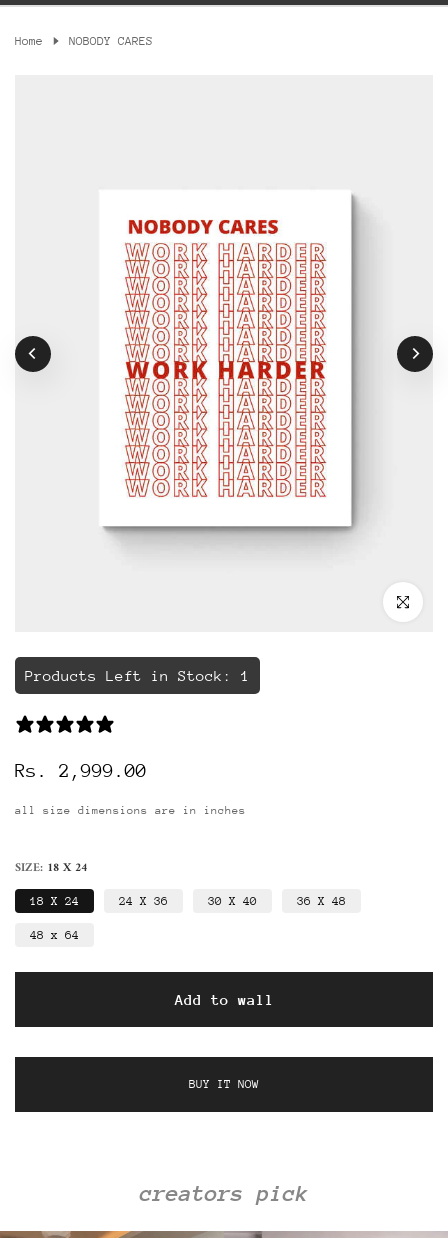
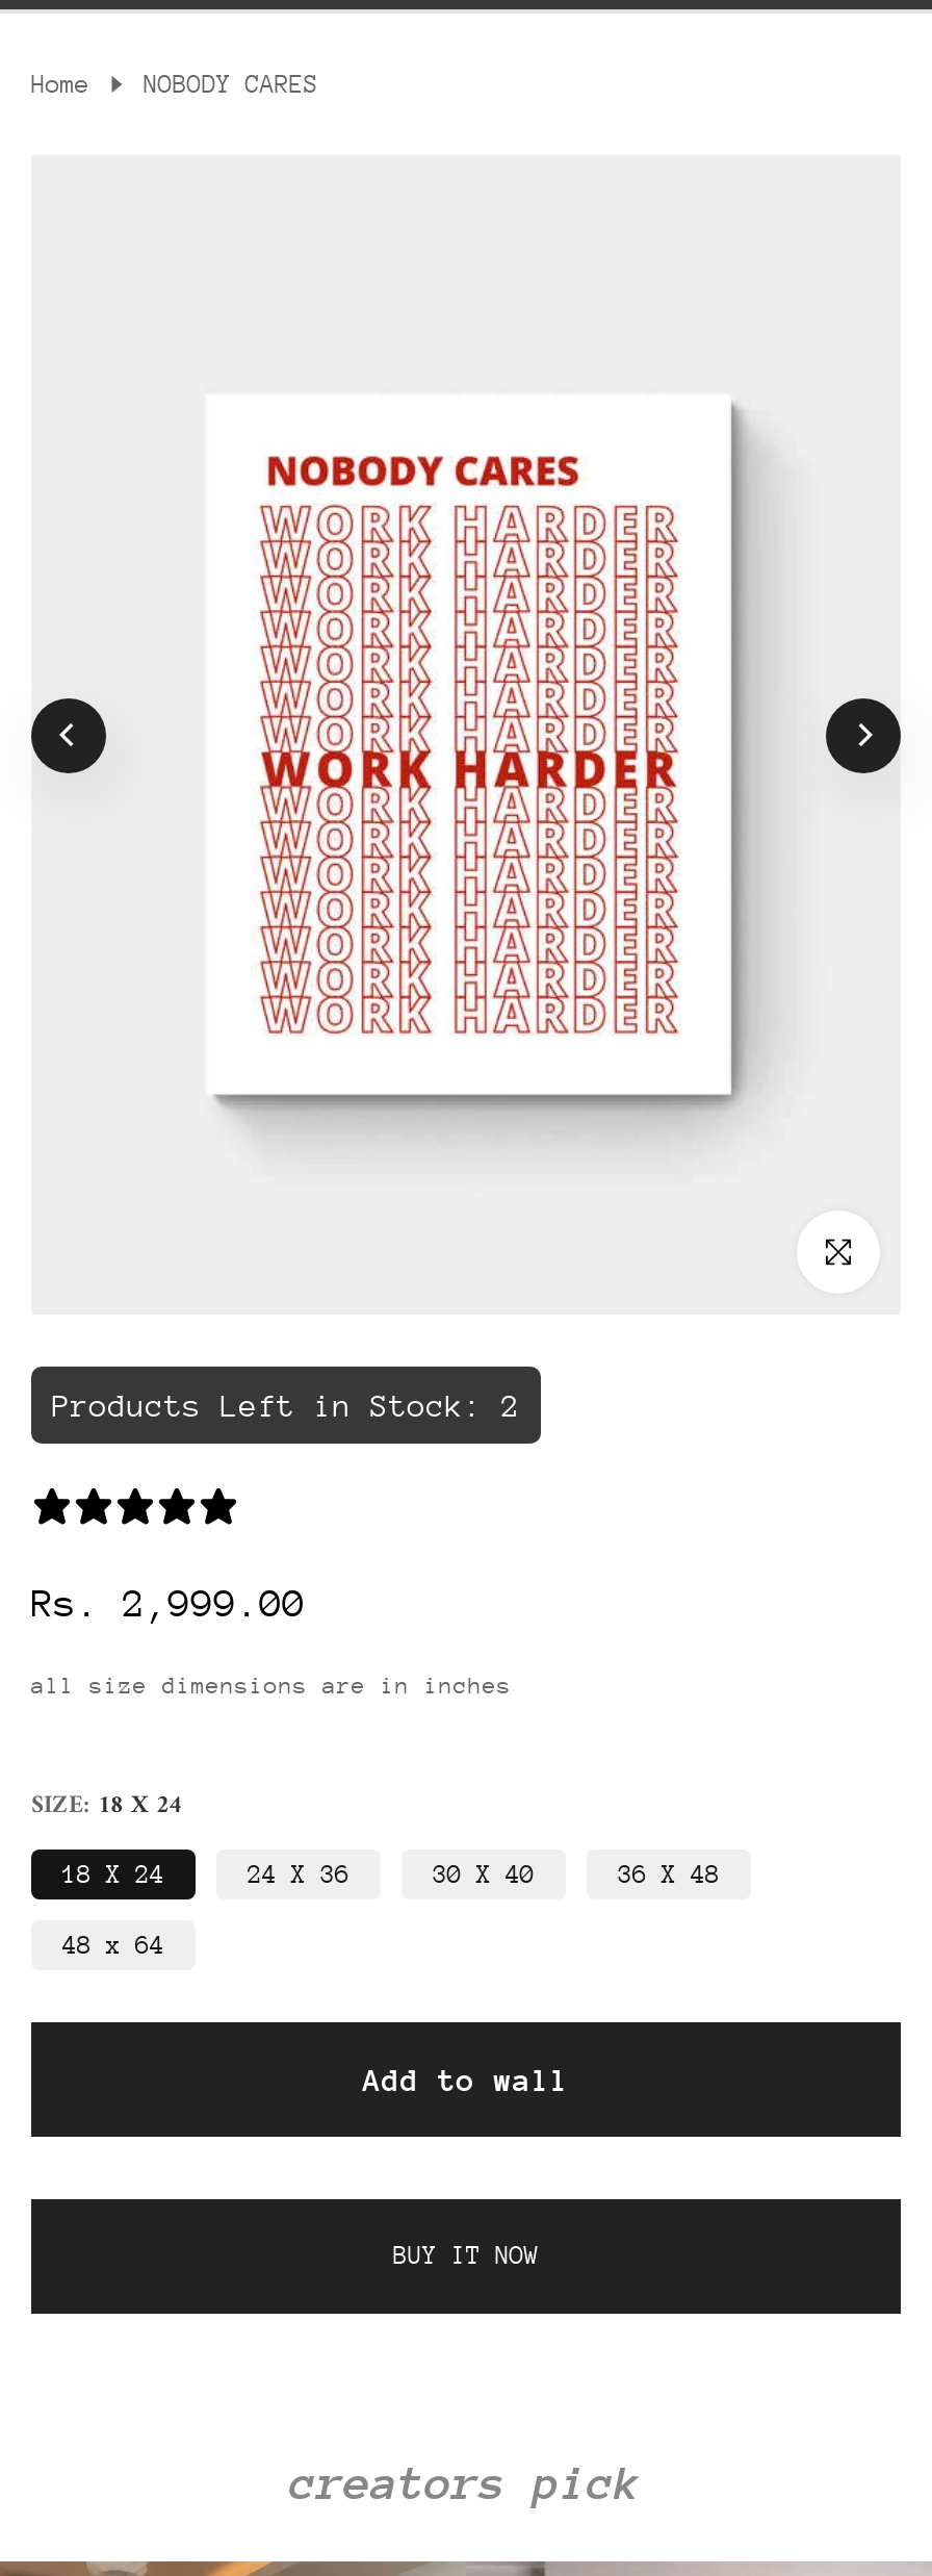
- Products Left in Stock: 1
+ Products Left in Stock: 2
